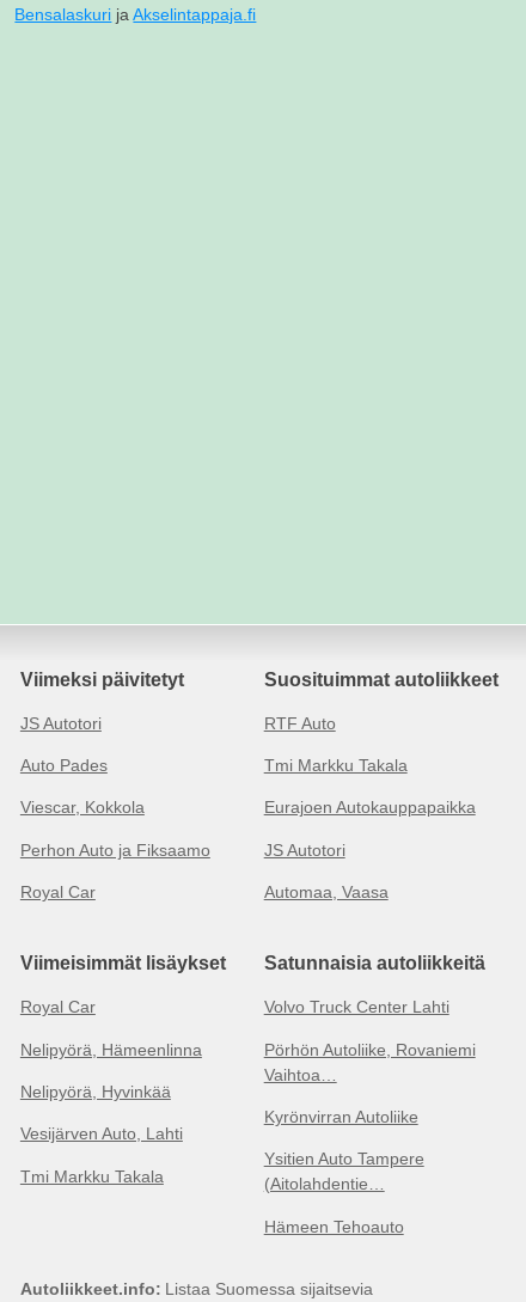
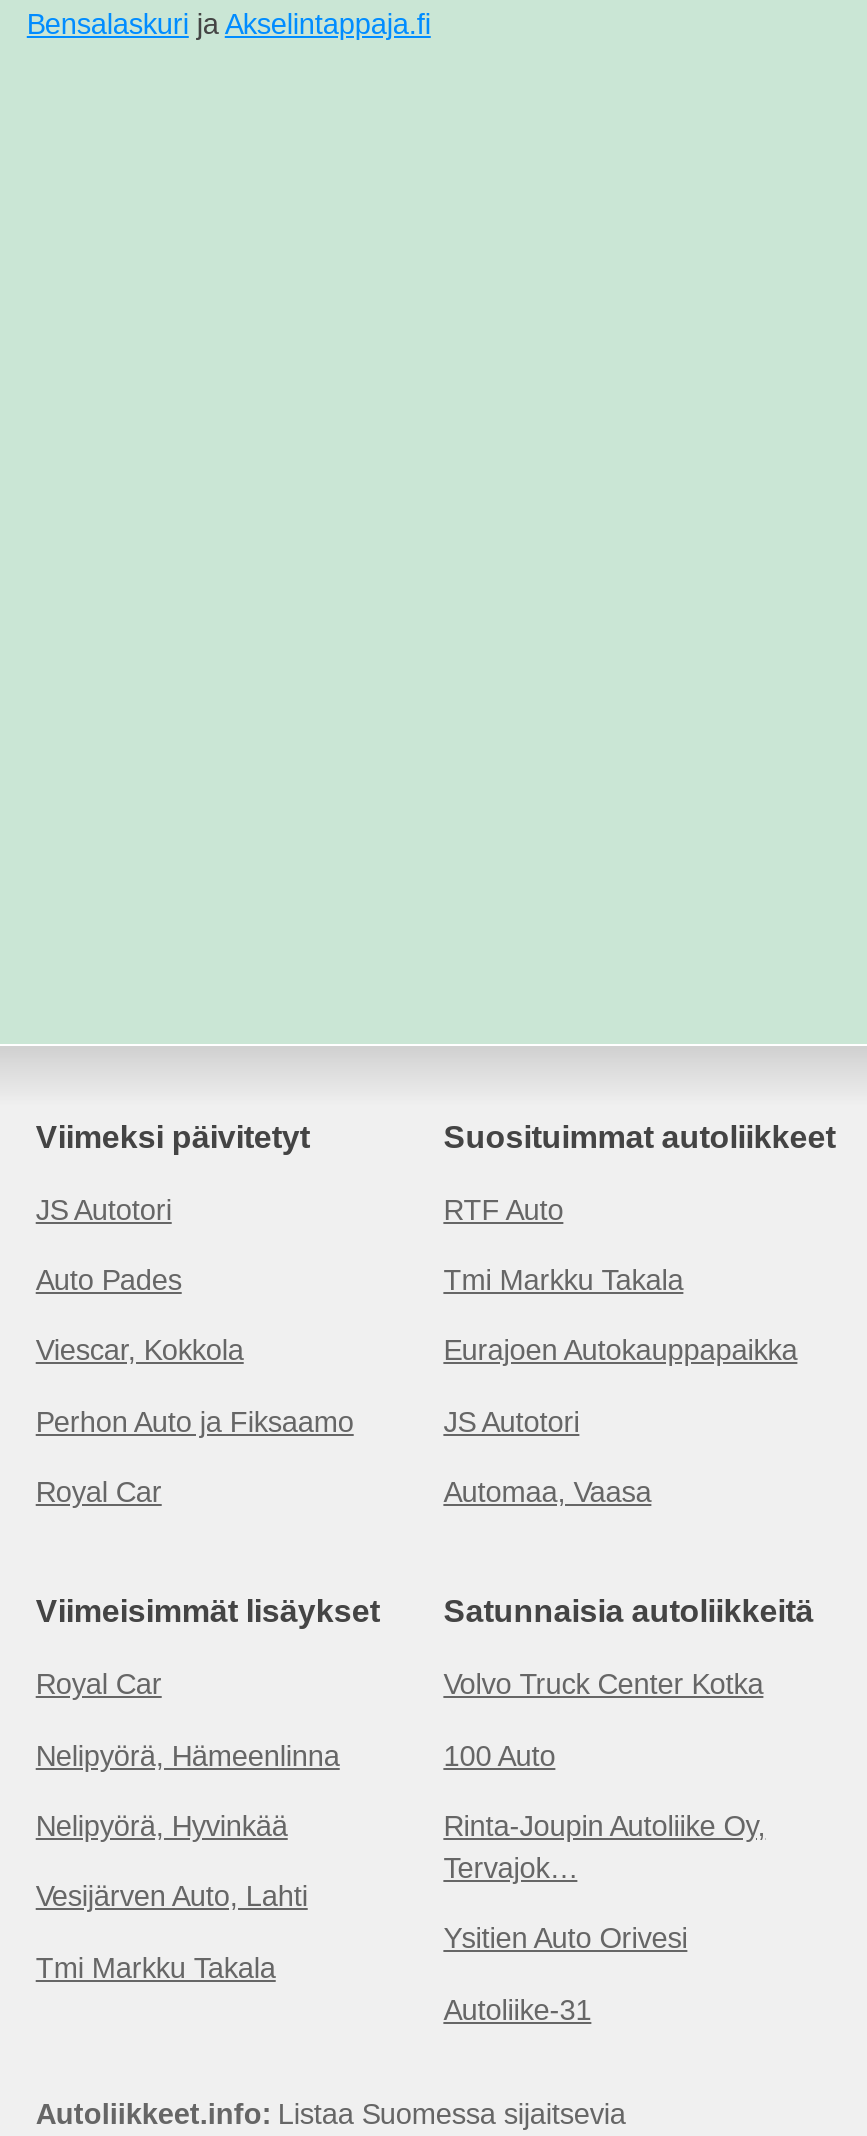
- Volvo Truck Center Lahti
+ Volvo Truck Center Kotka

- Pörhön Autoliike, Rovaniemi
- Vaihtoa…
+ 100 Auto

- Kyrönvirran Autoliike
+ Rinta-Joupin Autoliike Oy,
+ Tervajok…

- Ysitien Auto Tampere
- (Aitolahdentie…
+ Ysitien Auto Orivesi

- Hämeen Tehoauto
+ Autoliike-31
